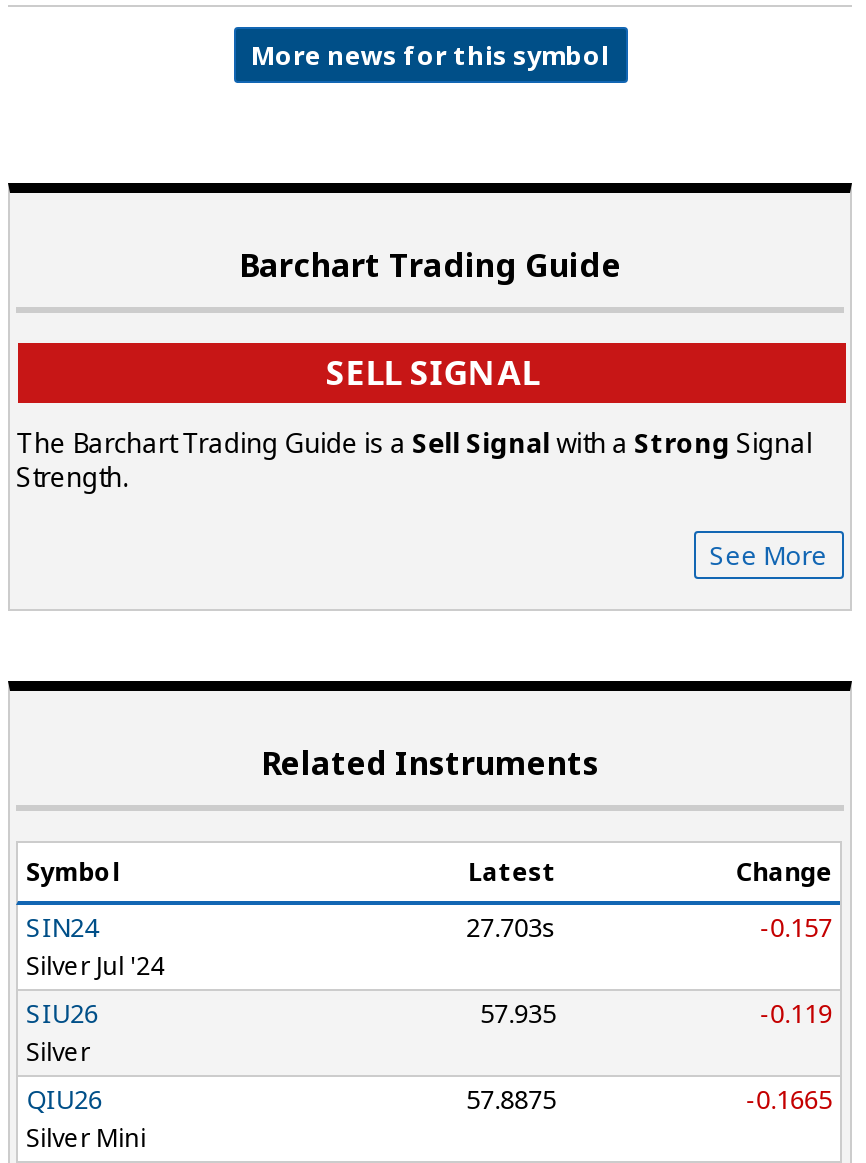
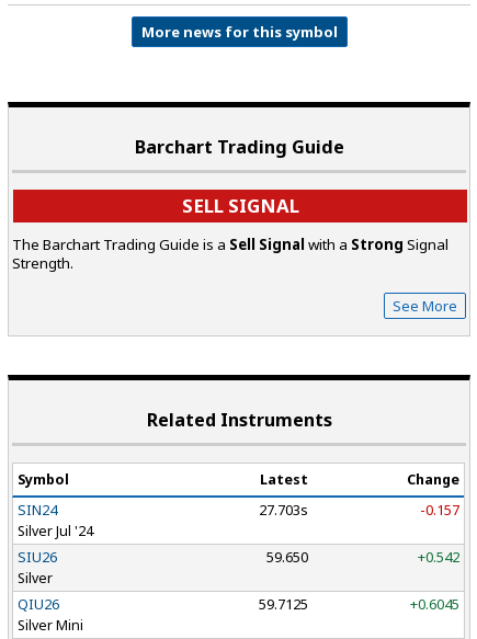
- 57.935
+ 59.650

- -0.119
+ +0.542

- 57.8875
+ 59.7125

- -0.1665
+ +0.6045
